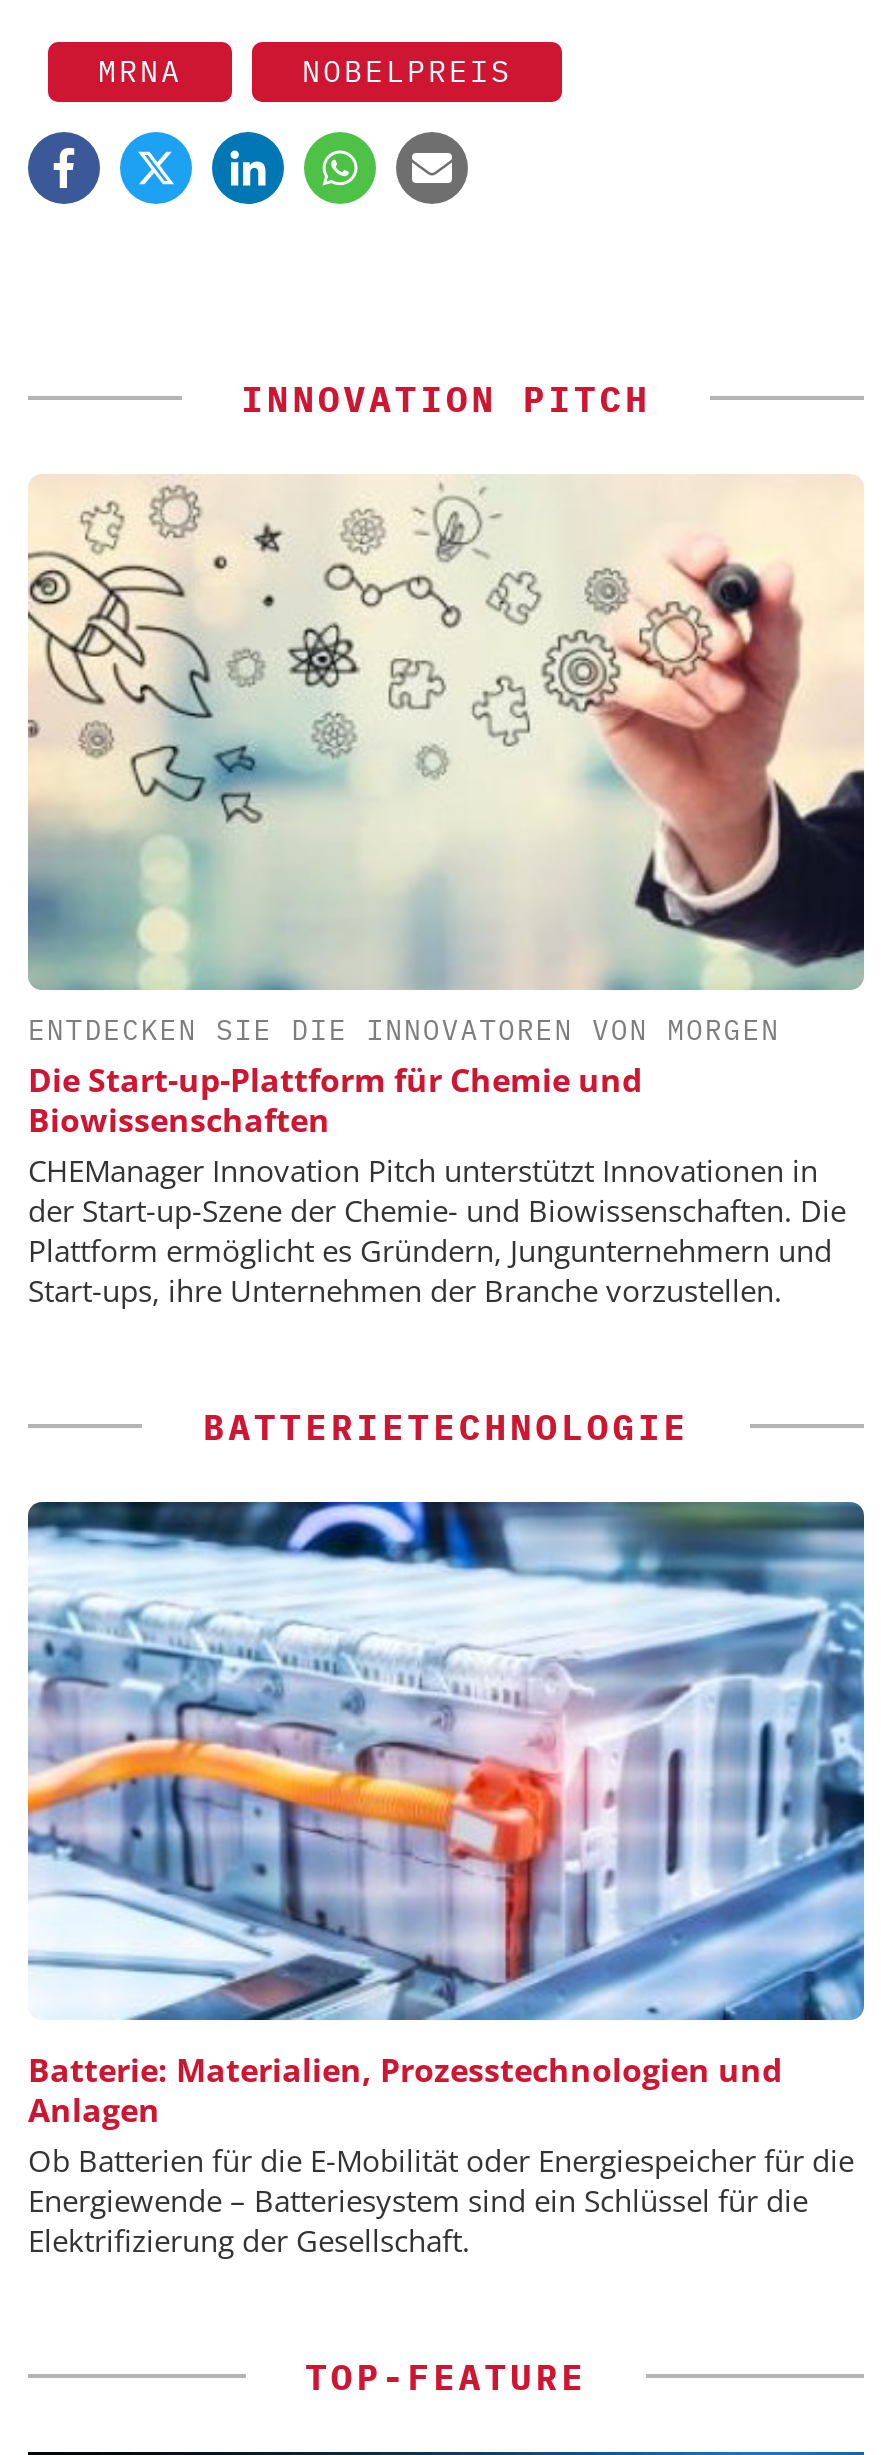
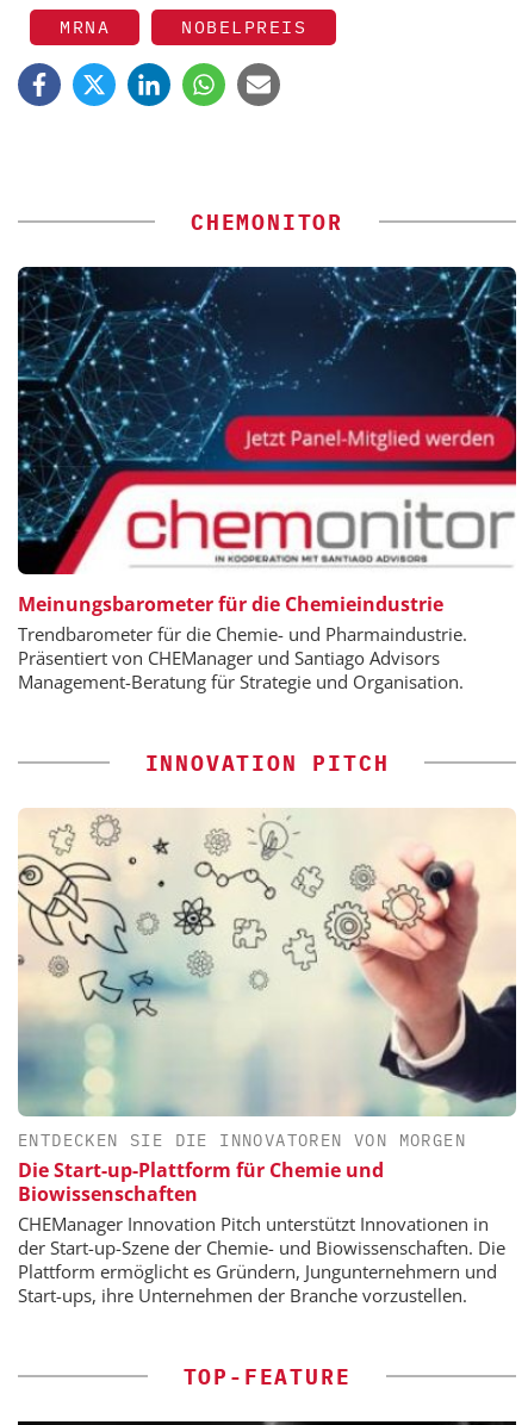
+ [image]
+ Meinungsbarometer für die Chemieindustrie
+ Trendbarometer für die Chemie- und Pharmaindustrie.
+ Präsentiert von CHEManager und Santiago Advisors
+ Management-Beratung für Strategie und Organisation.

+ CHEMONITOR

moved down: [image] | INNOVATION PITCH | ENTDECKEN SIE DIE INNOVATOREN VON MORGEN | ... | Plattform ermöglicht es Gründern, Jungunternehmern und | Start-ups, ihre Unternehmen der Branche vorzustellen.

- BATTERIETECHNOLOGIE

- [image]
- Batterie: Materialien, Prozesstechnologien und
- Anlagen
- Ob Batterien für die E-Mobilität oder Energiespeicher für die
- Energiewende – Batteriesystem sind ein Schlüssel für die
- Elektrifizierung der Gesellschaft.
